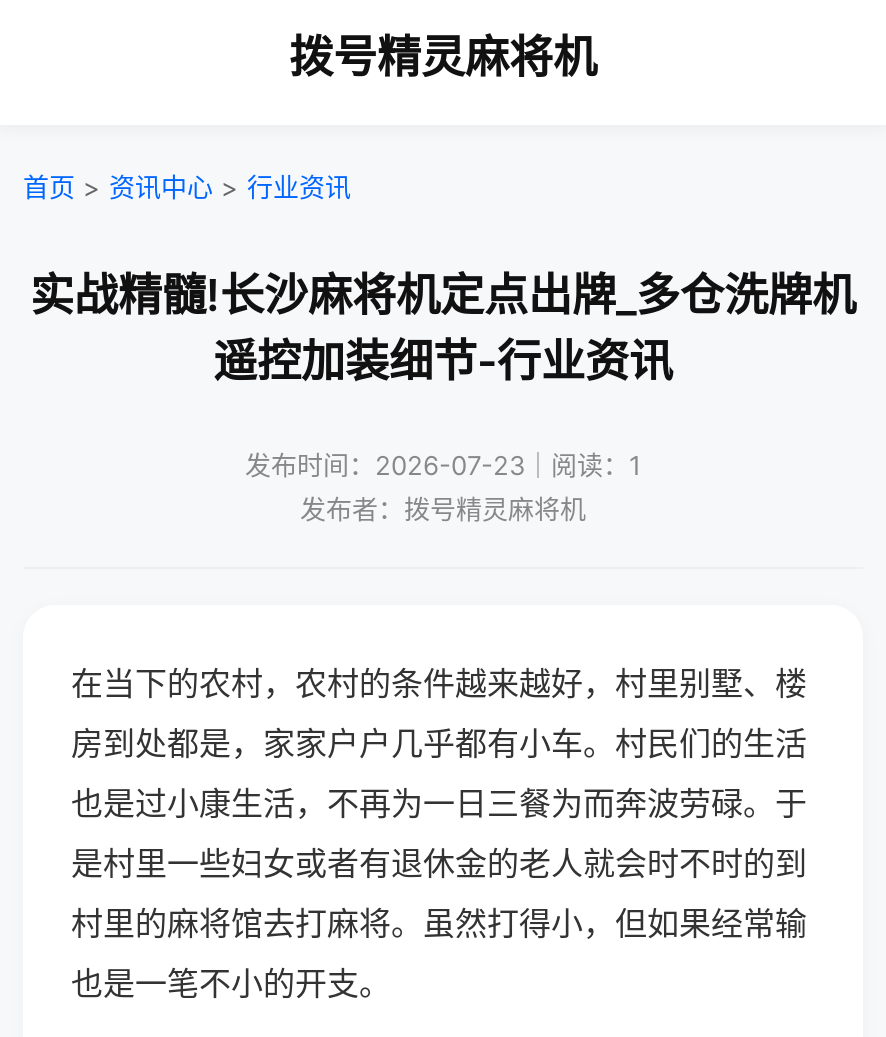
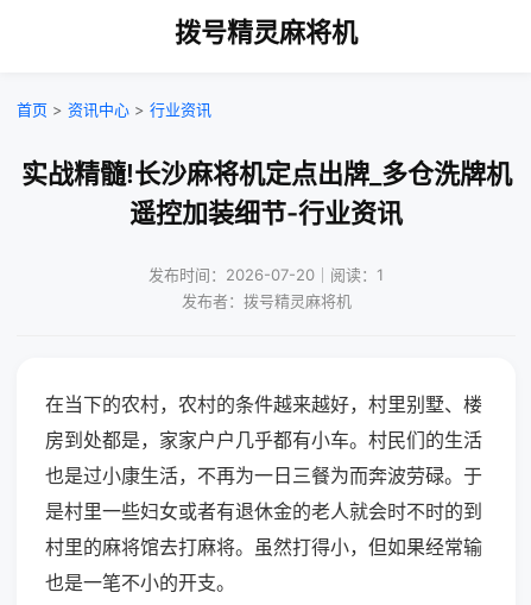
- 发布时间：2026-07-23｜阅读：1
+ 发布时间：2026-07-20｜阅读：1
